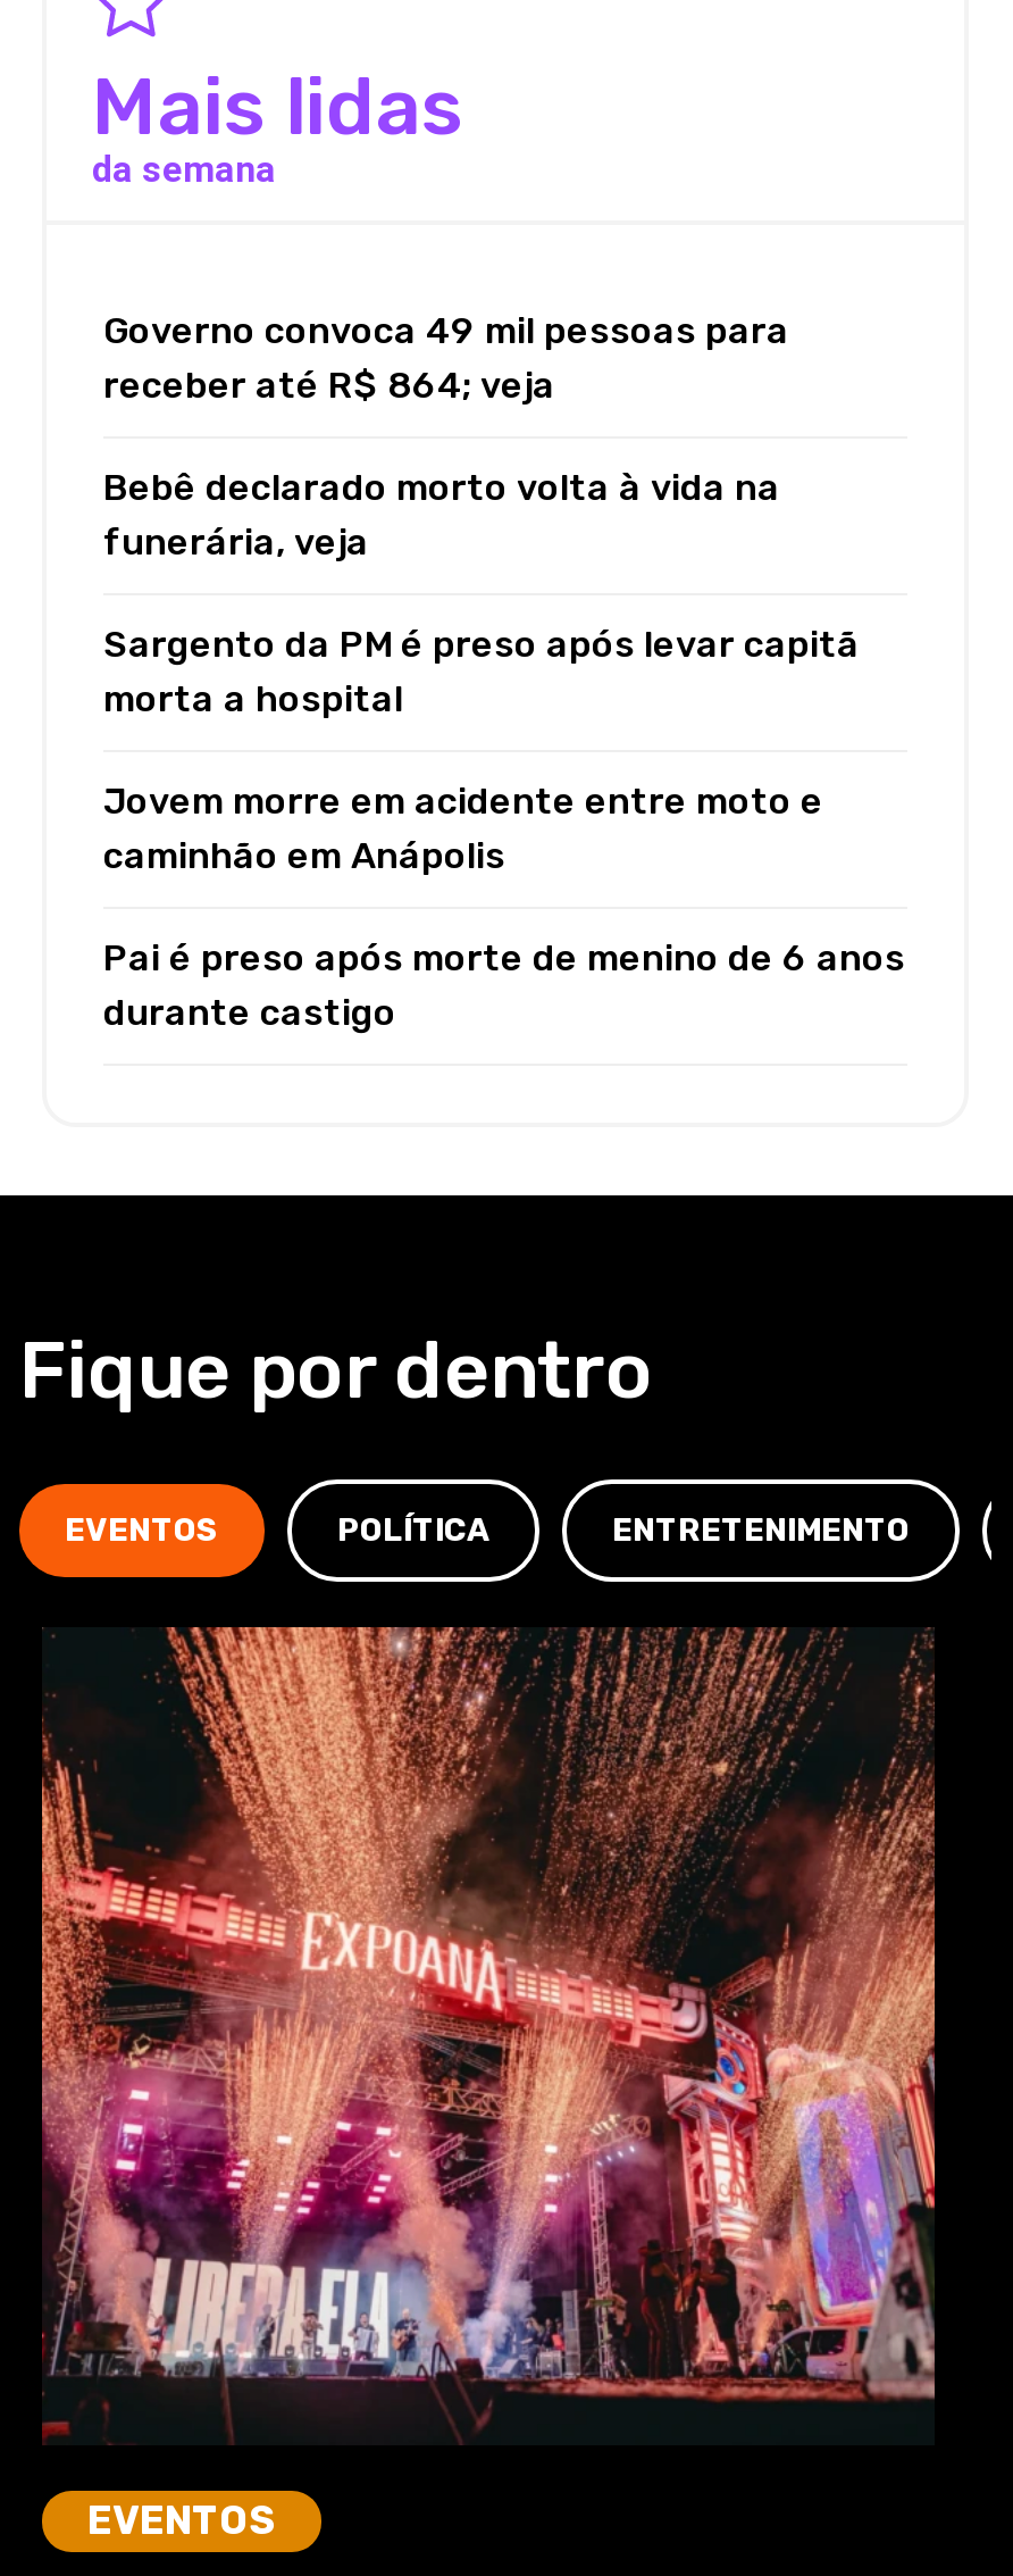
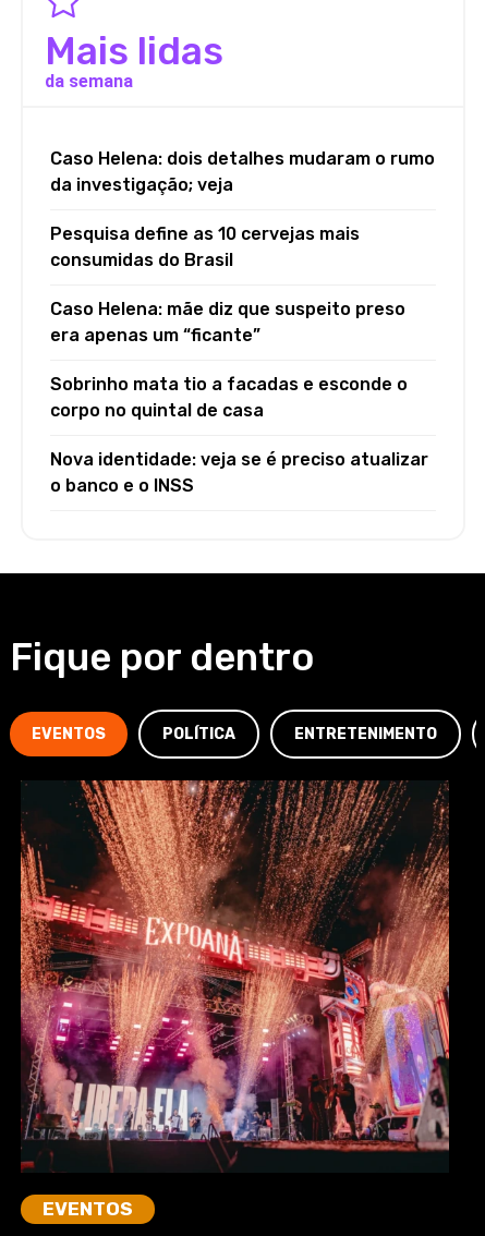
- Governo convoca 49 mil pessoas para
- receber até R$ 864; veja
+ Caso Helena: dois detalhes mudaram o rumo
+ da investigação; veja

- Bebê declarado morto volta à vida na
- funerária, veja
+ Pesquisa define as 10 cervejas mais
+ consumidas do Brasil

- Sargento da PM é preso após levar capitã
- morta a hospital
+ Caso Helena: mãe diz que suspeito preso
+ era apenas um “ficante”

- Jovem morre em acidente entre moto e
- caminhão em Anápolis
+ Sobrinho mata tio a facadas e esconde o
+ corpo no quintal de casa

- Pai é preso após morte de menino de 6 anos
- durante castigo
+ Nova identidade: veja se é preciso atualizar
+ o banco e o INSS
